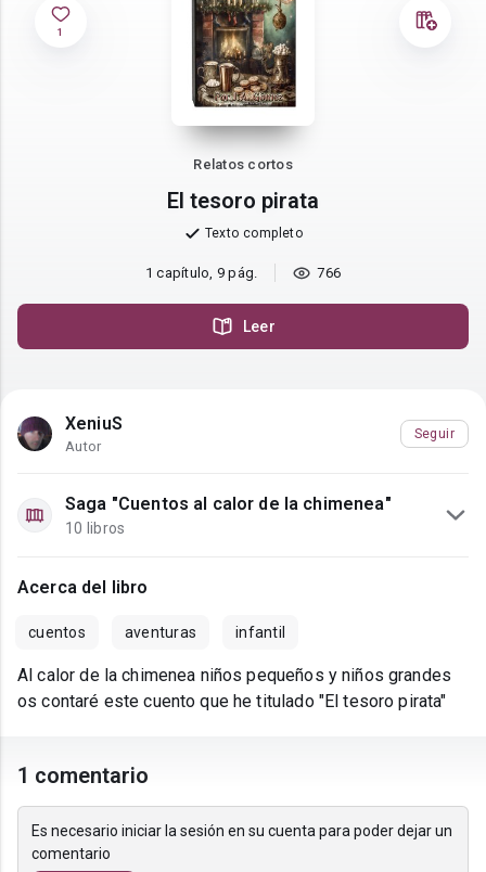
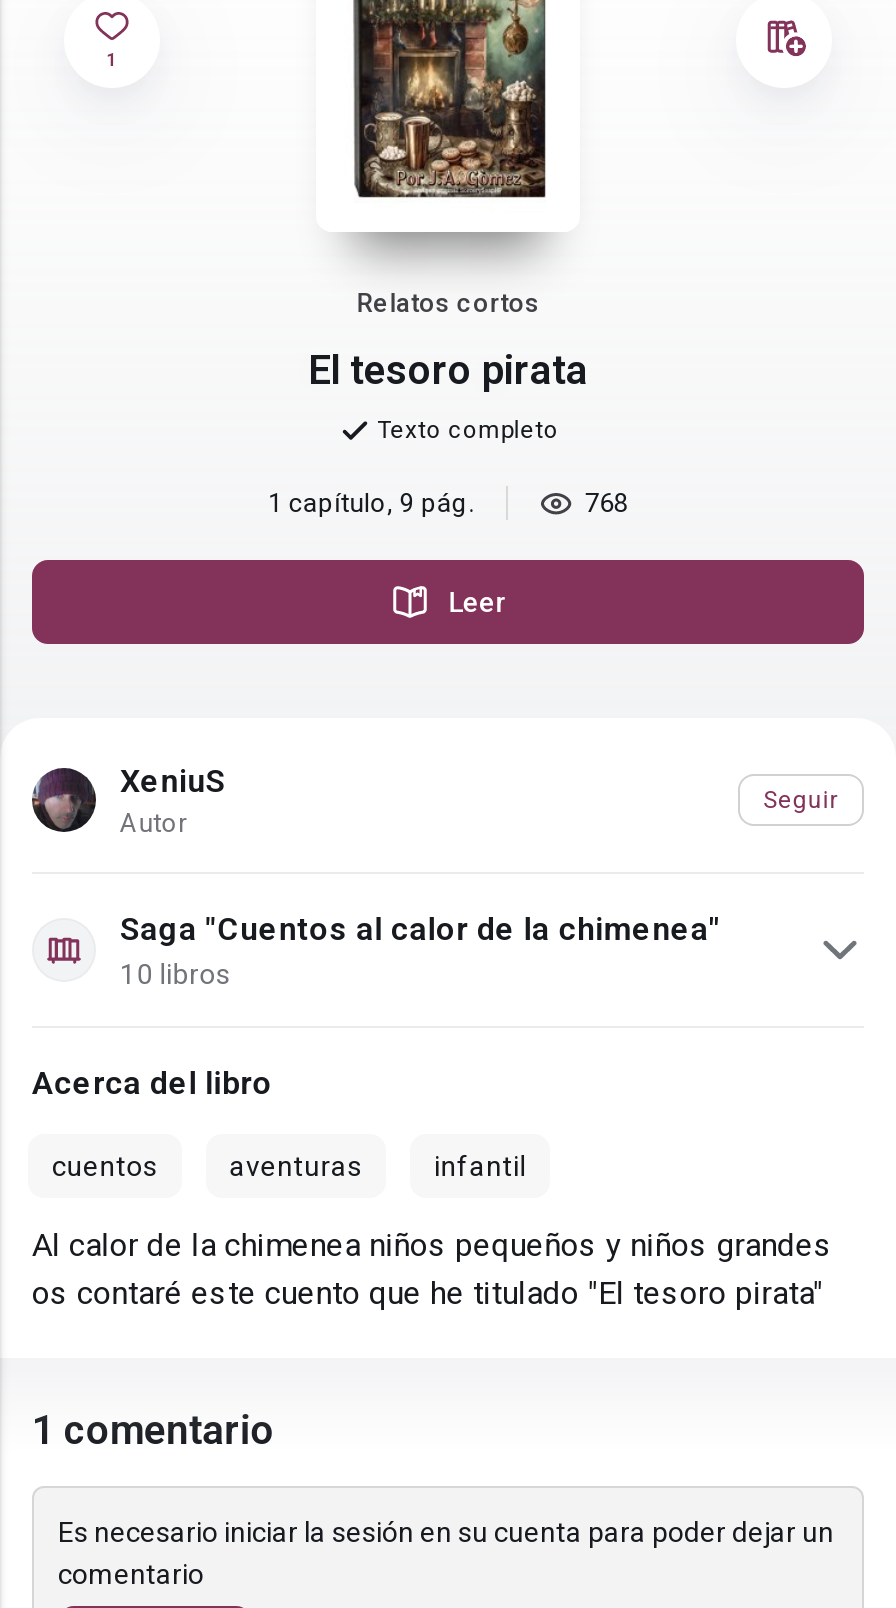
- 766
+ 768
